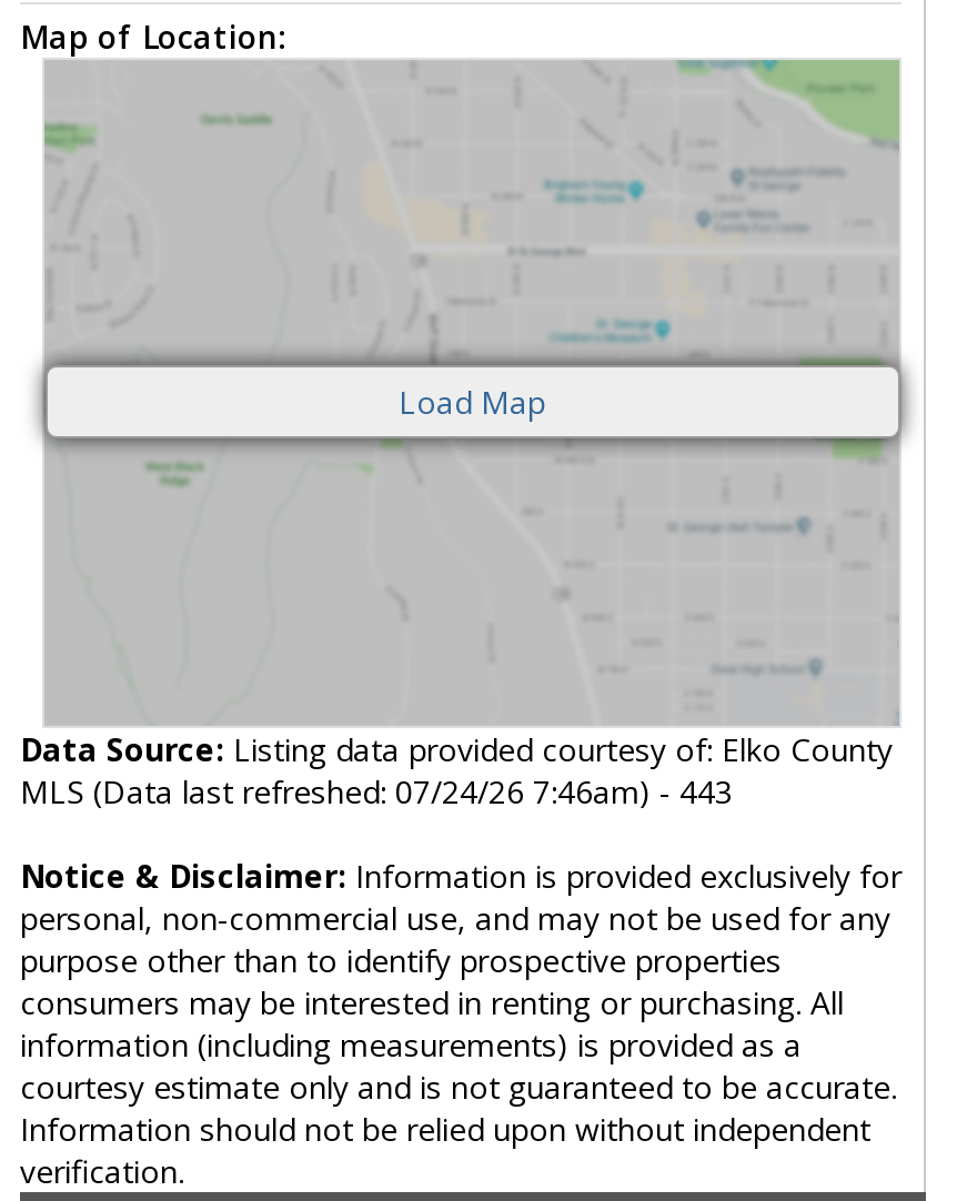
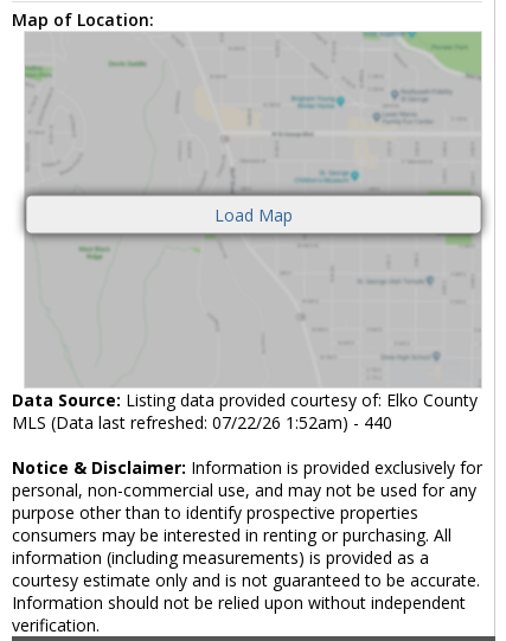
- MLS (Data last refreshed: 07/24/26 7:46am) - 443
+ MLS (Data last refreshed: 07/22/26 1:52am) - 440
